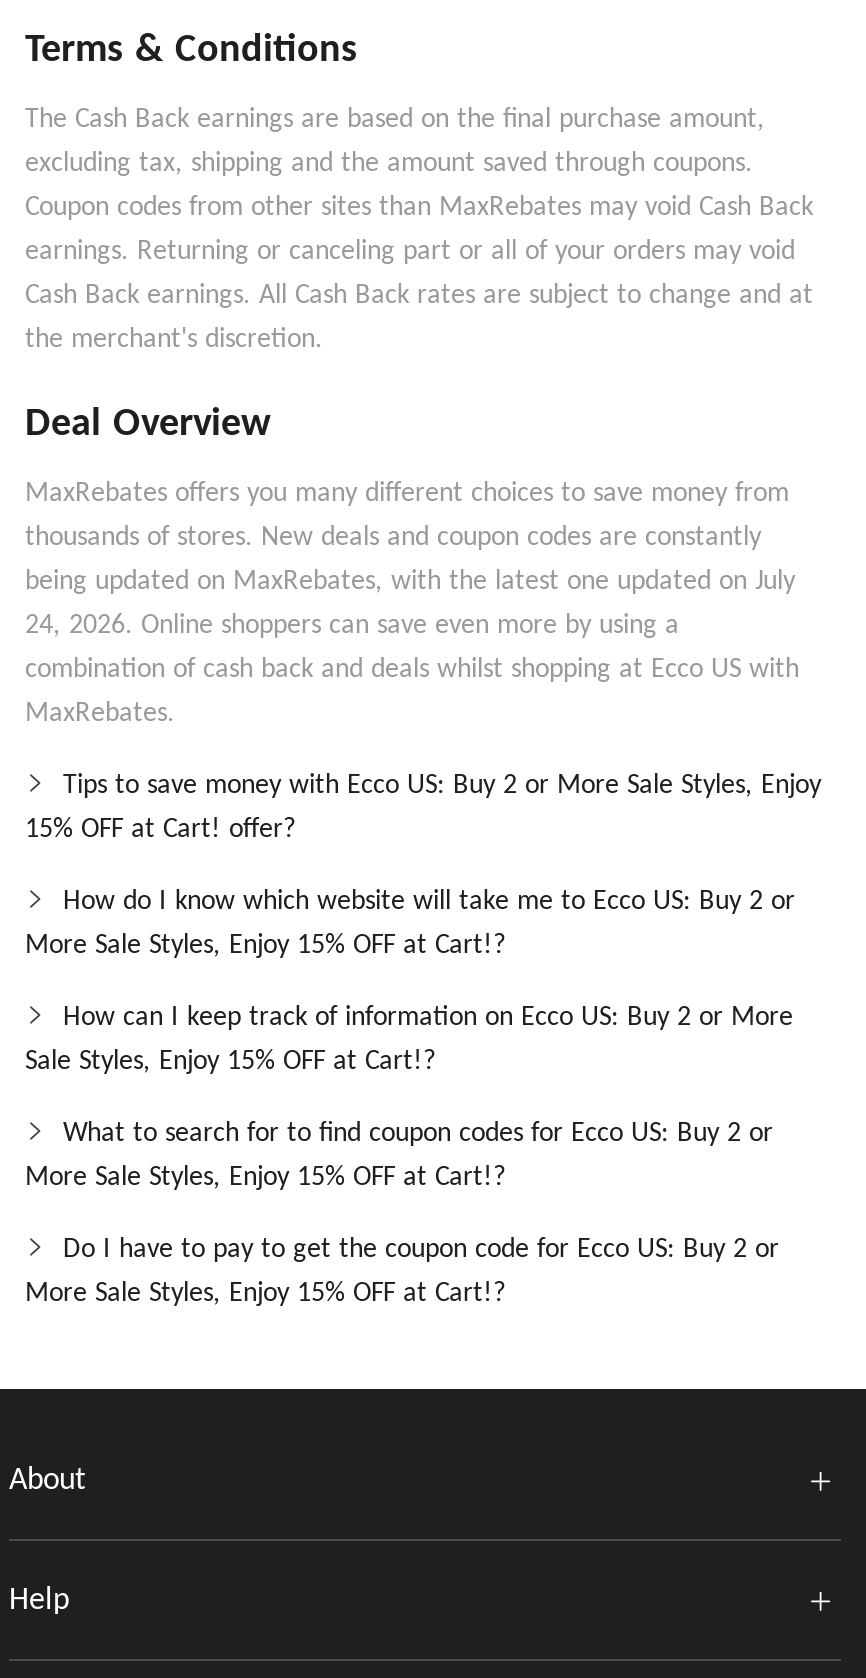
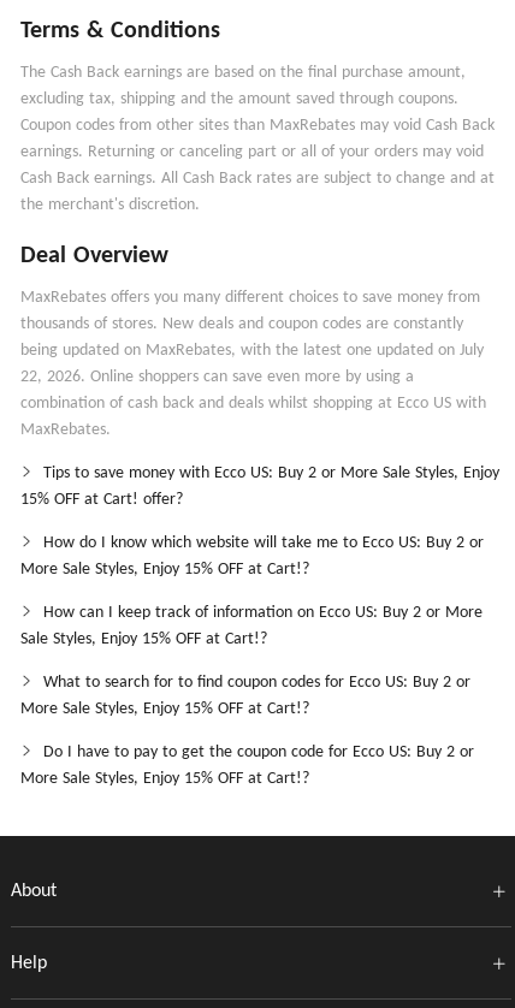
- 24, 2026. Online shoppers can save even more by using a
+ 22, 2026. Online shoppers can save even more by using a
